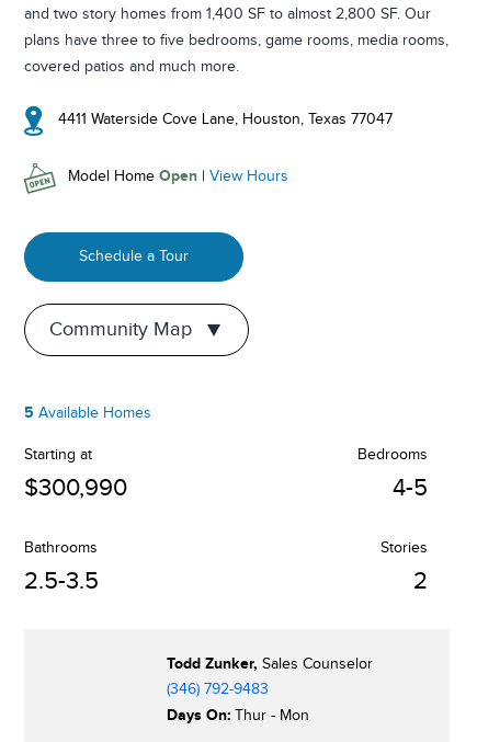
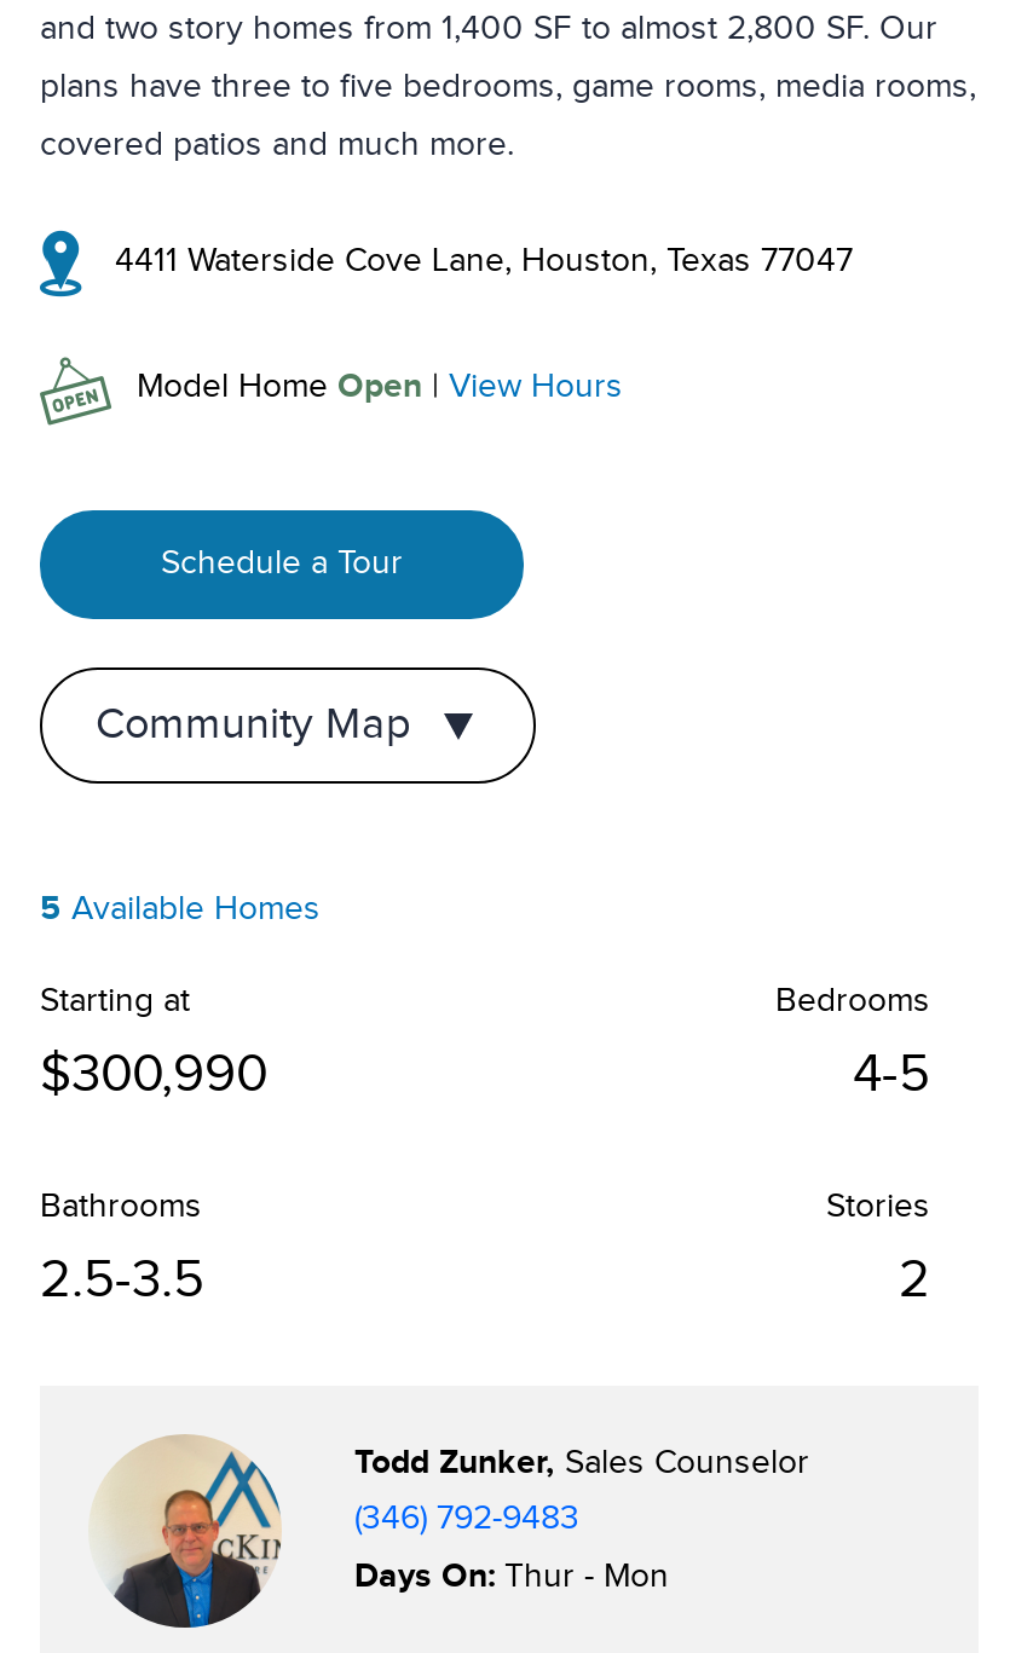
+ [image]
